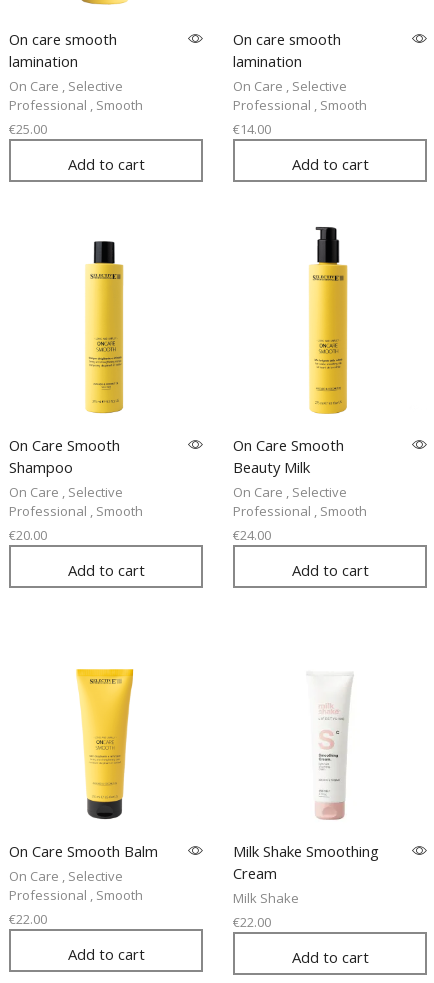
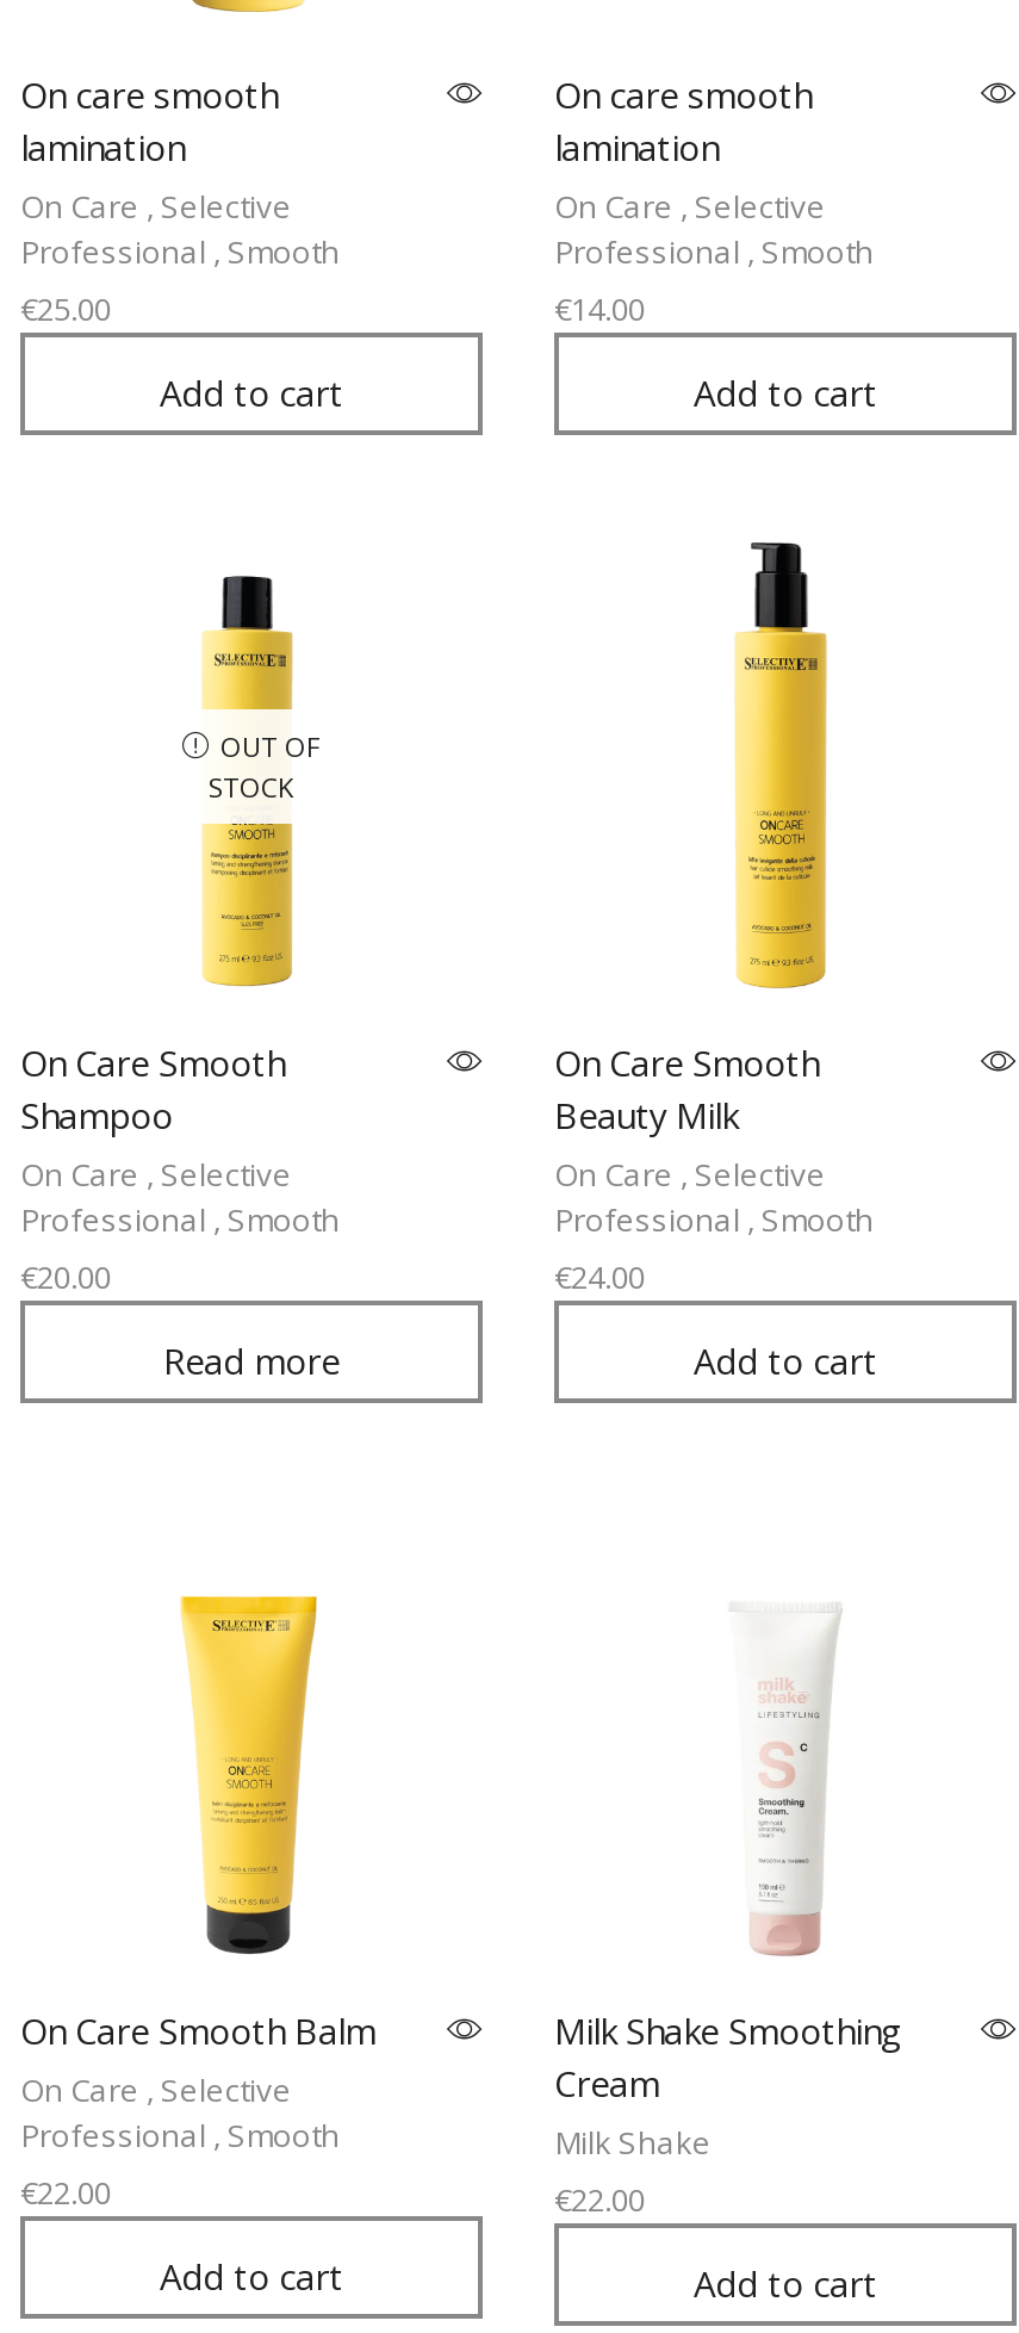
+ OUT OF
+ STOCK

- Add to cart
+ Read more
